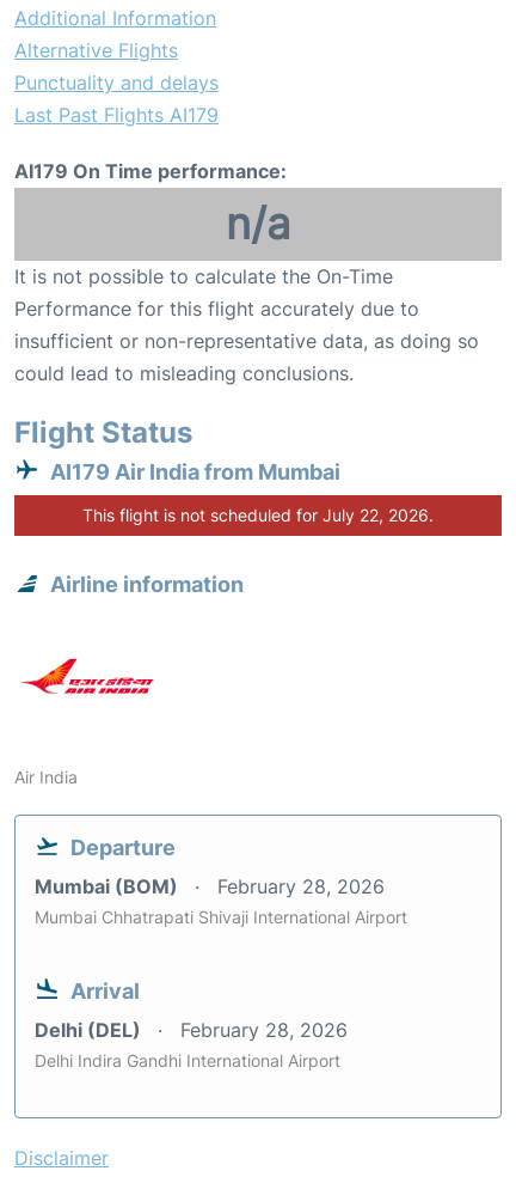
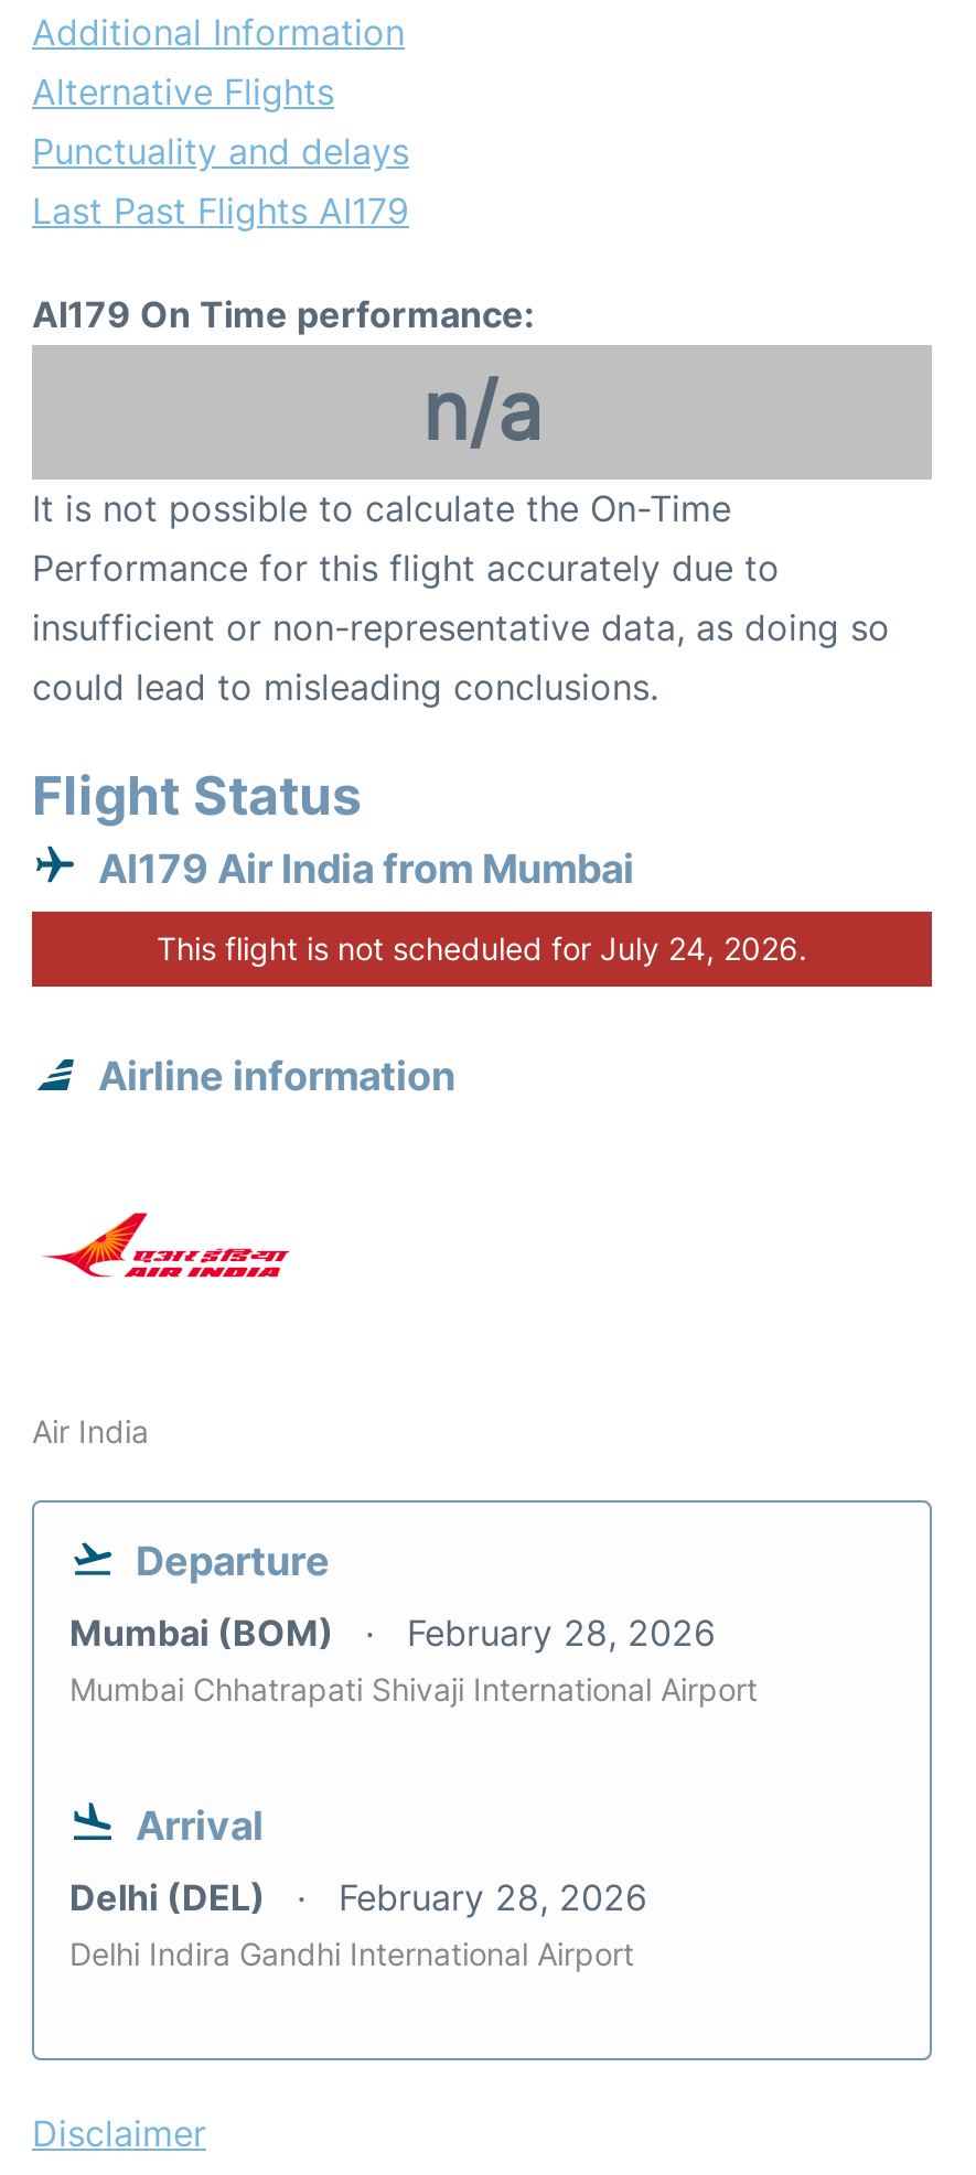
- This flight is not scheduled for July 22, 2026.
+ This flight is not scheduled for July 24, 2026.
